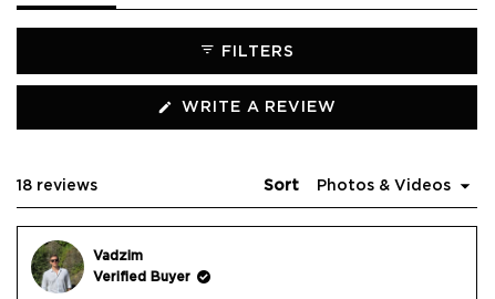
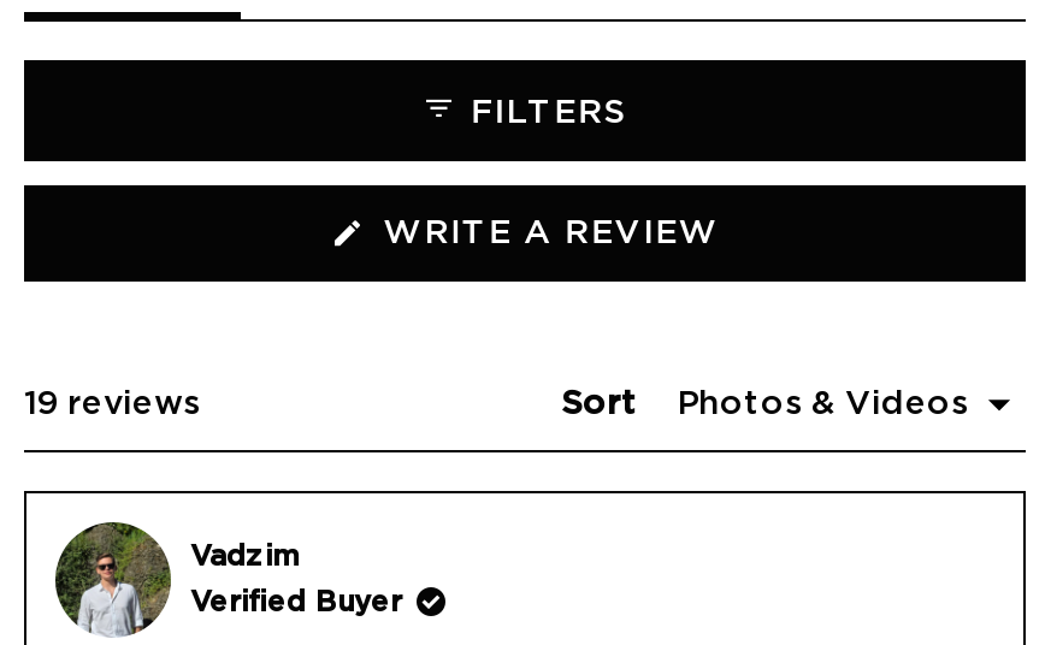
- 18 reviews
+ 19 reviews
